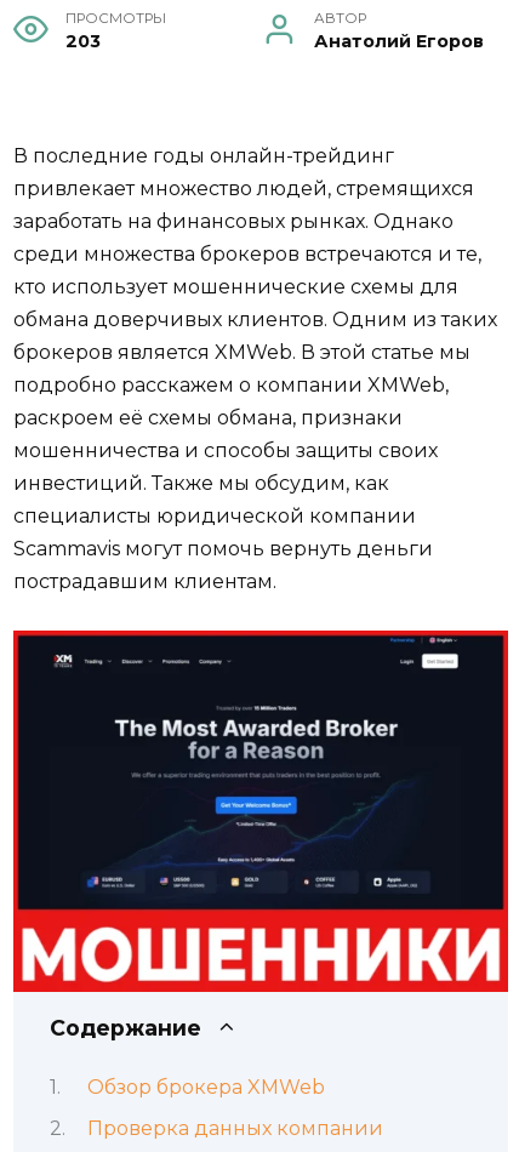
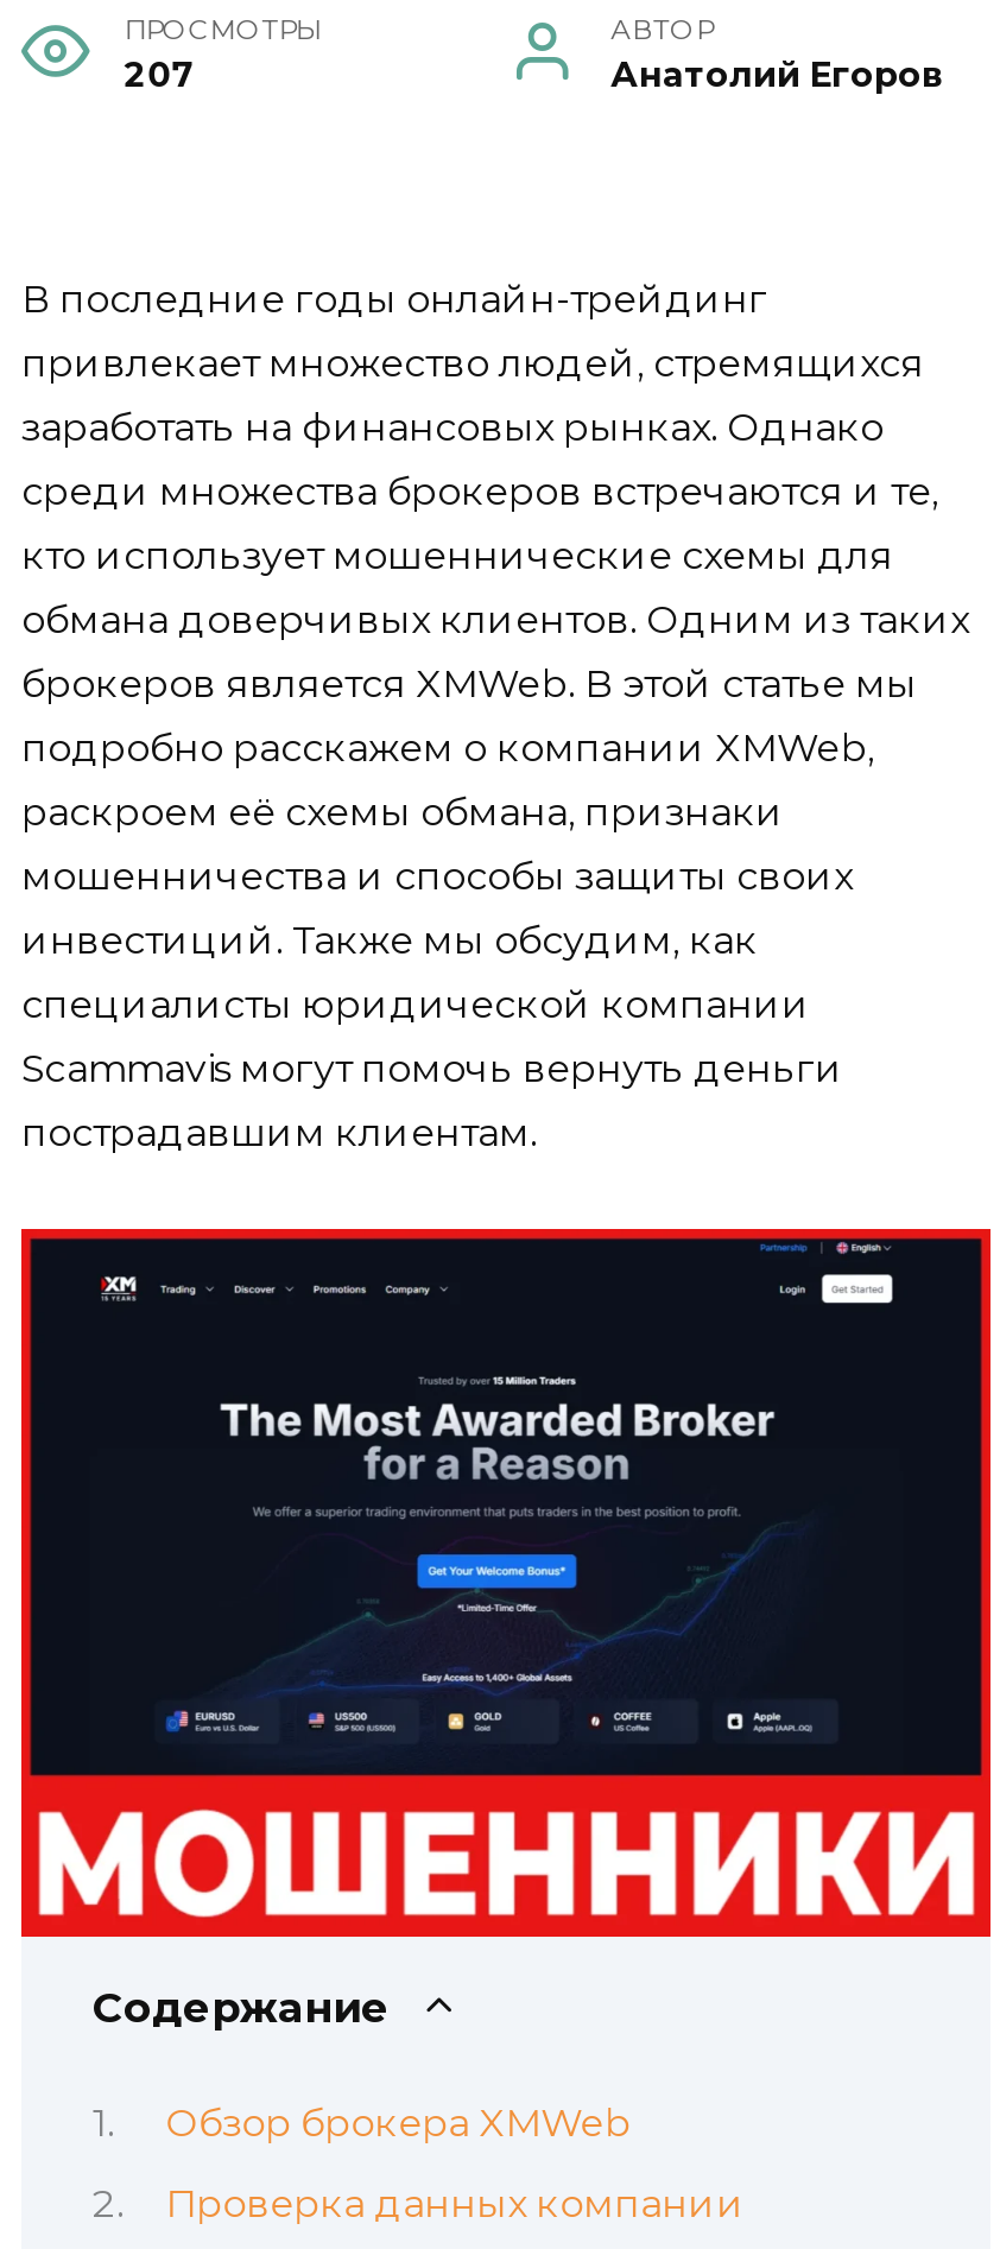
- 203
+ 207
